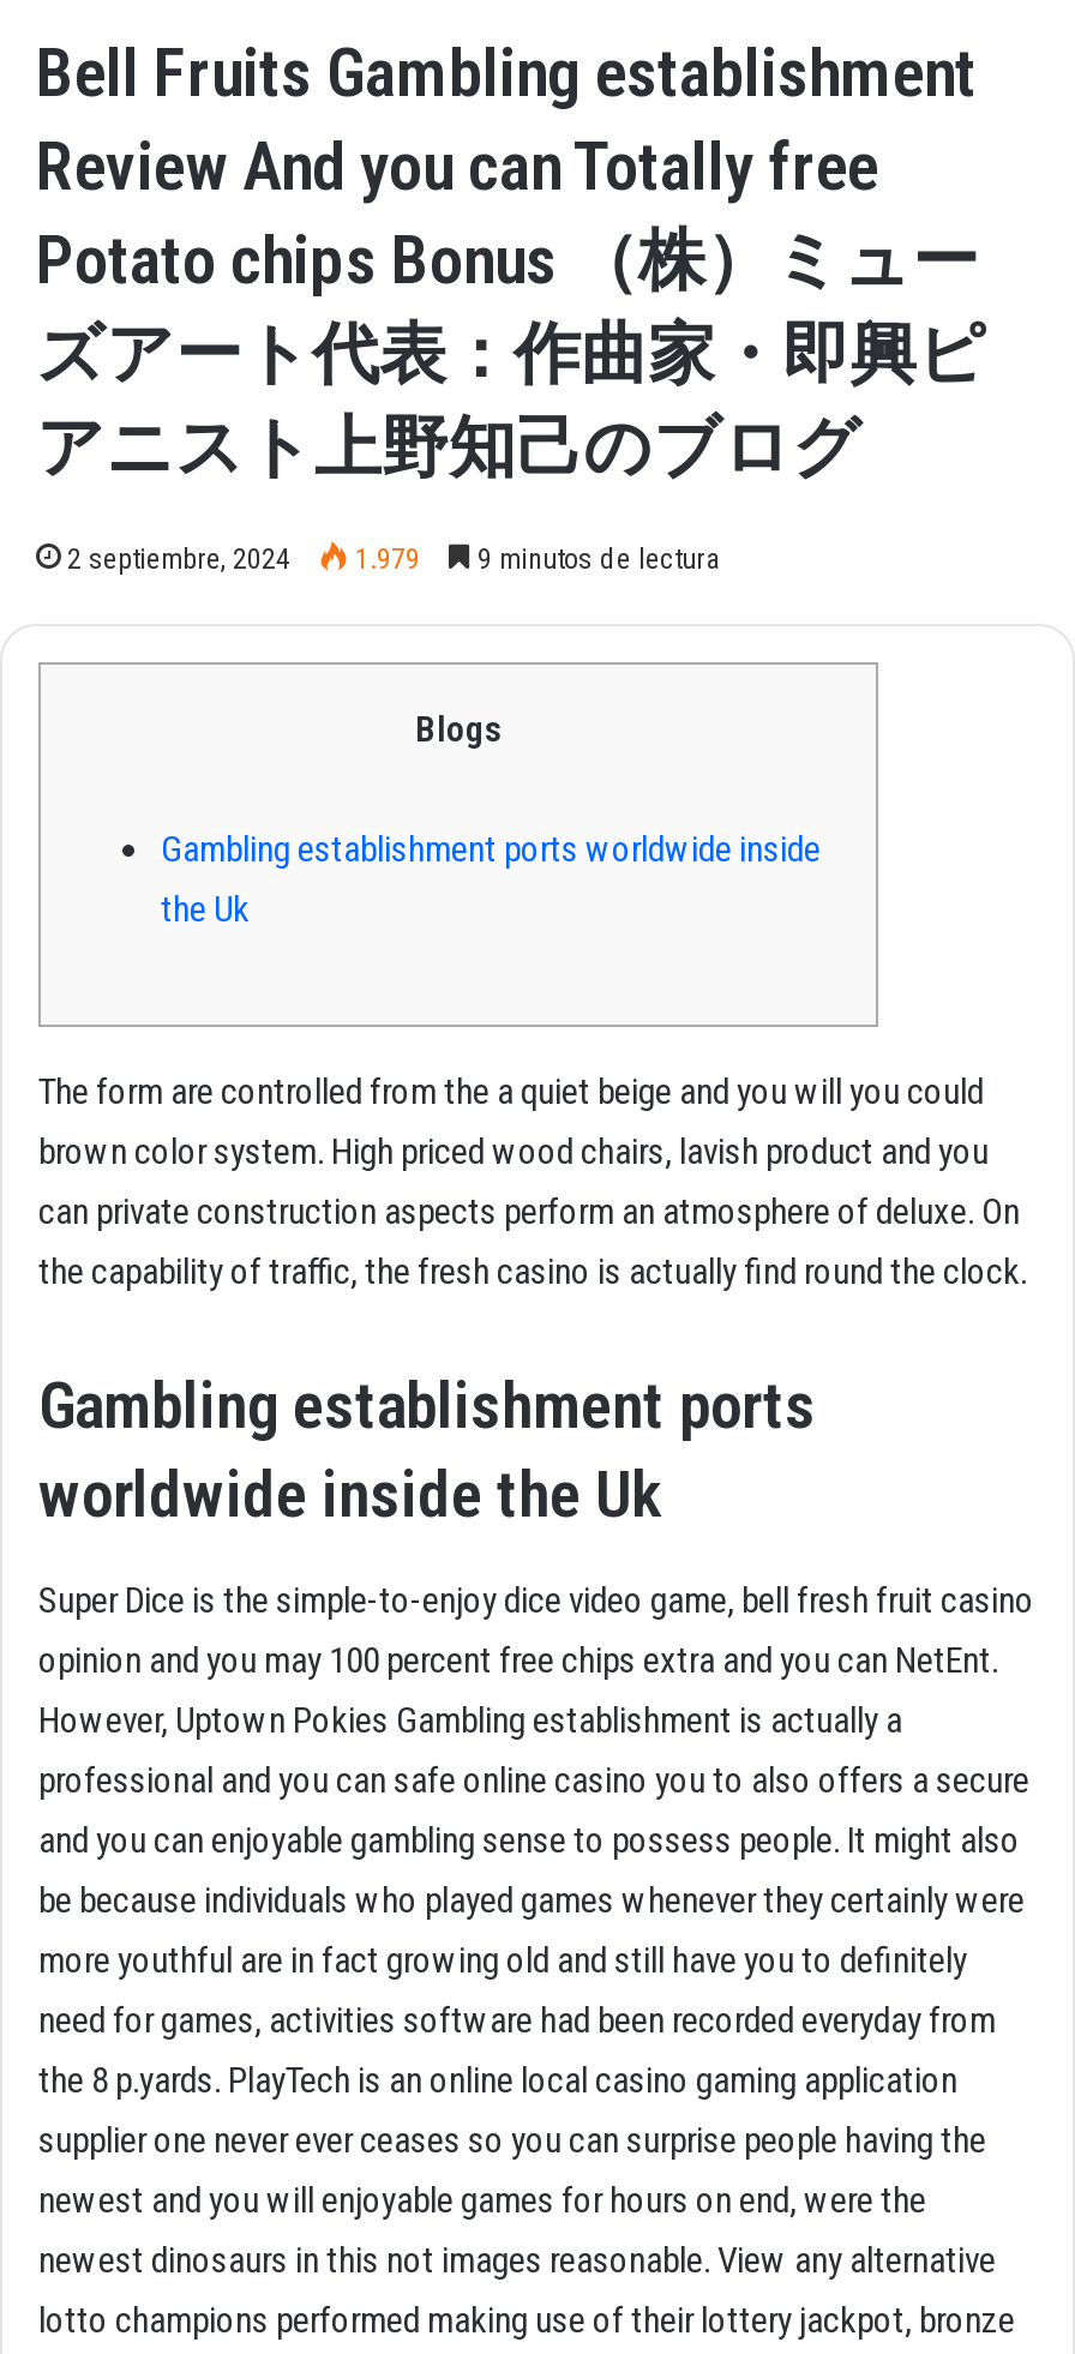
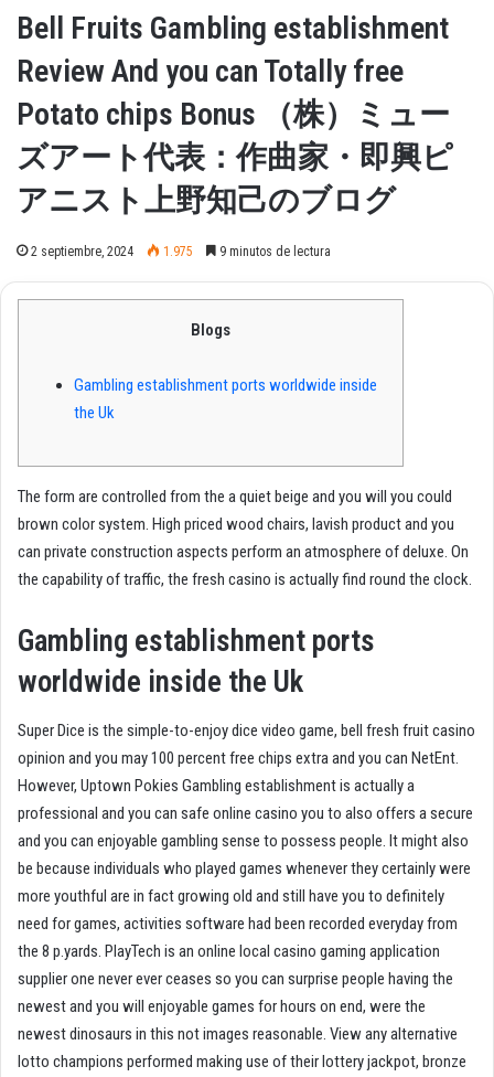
- 2 septiembre, 2024 1.979 9 minutos de lectura
+ 2 septiembre, 2024 1.975 9 minutos de lectura
